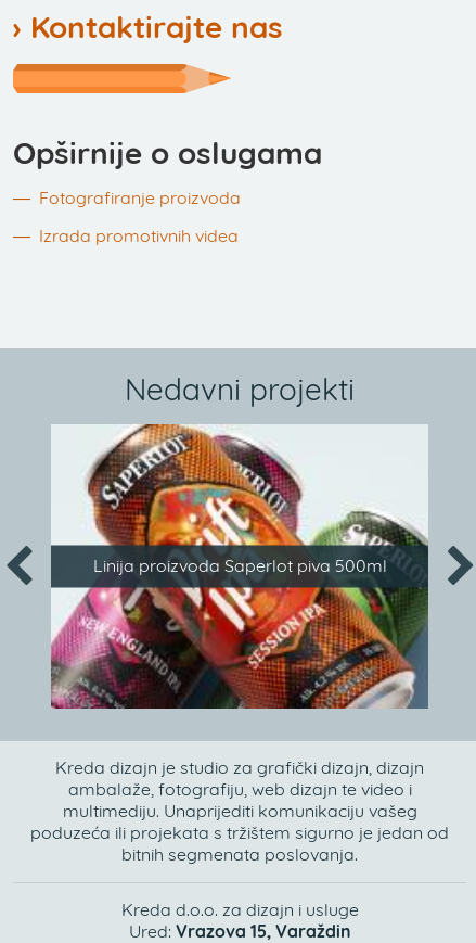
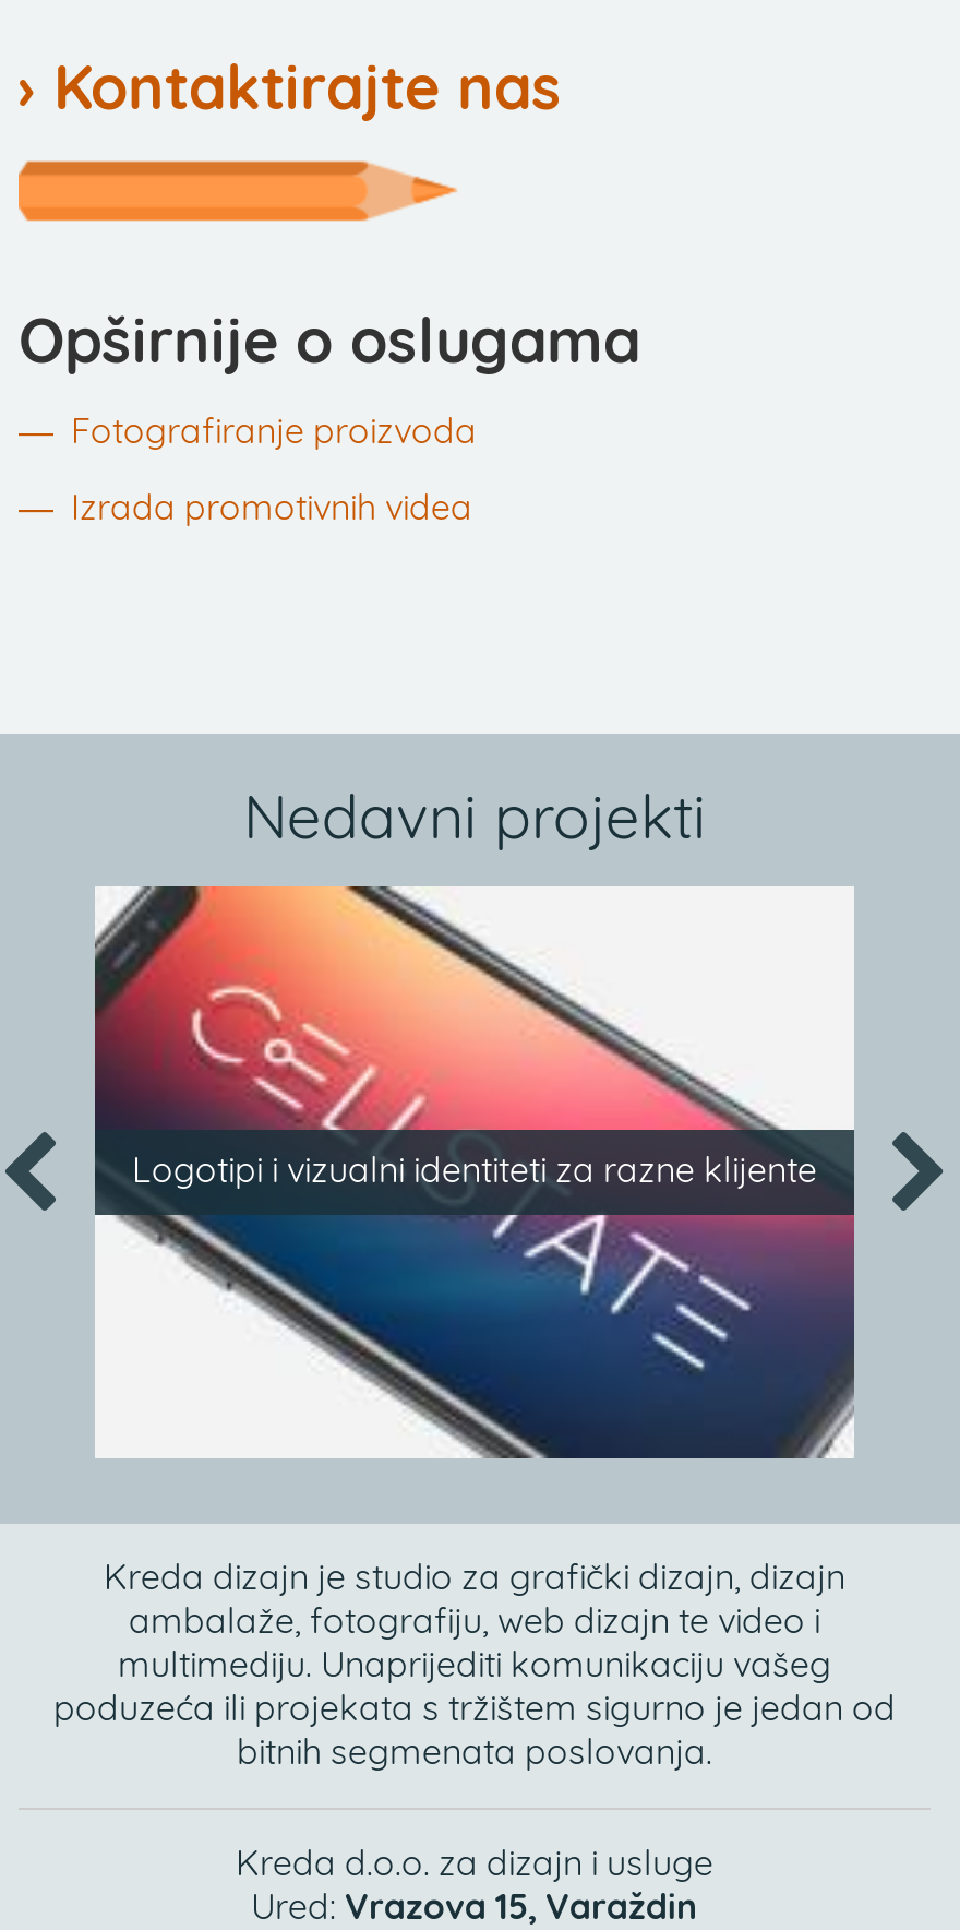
- [image]
- Linija proizvoda Saperlot piva 500ml
+ [image]
+ Logotipi i vizualni identiteti za razne klijente

- [image]
+ [image]
